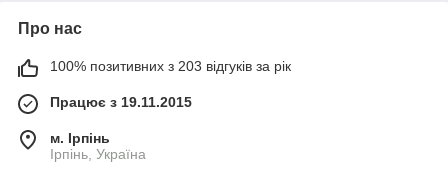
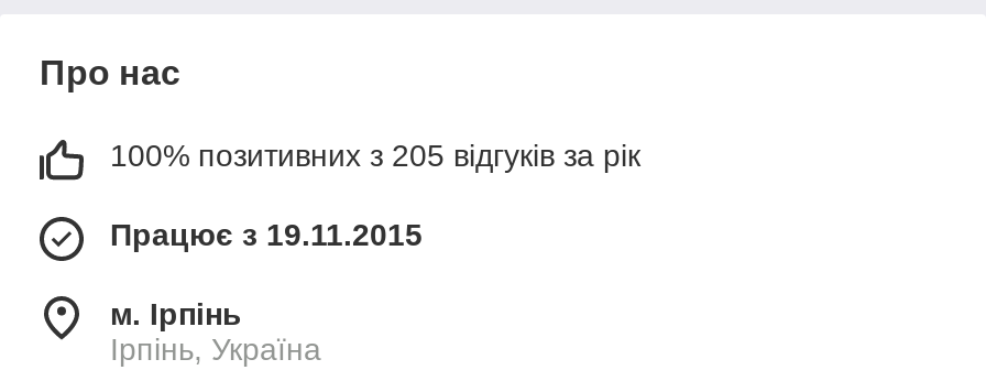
- 100% позитивних з 203 відгуків за рік
+ 100% позитивних з 205 відгуків за рік
